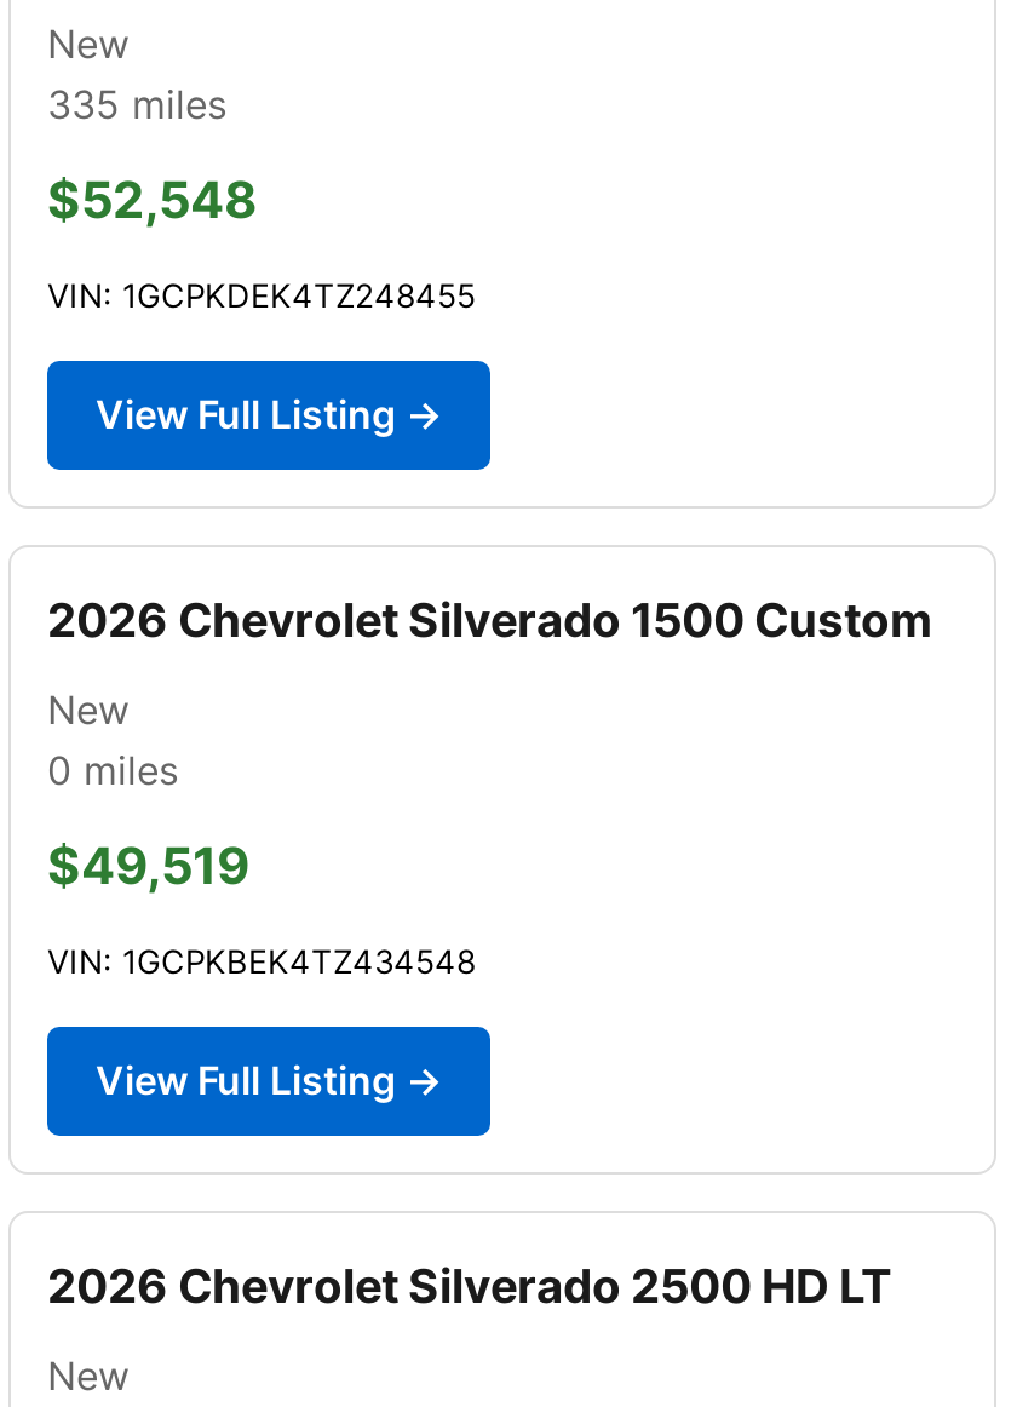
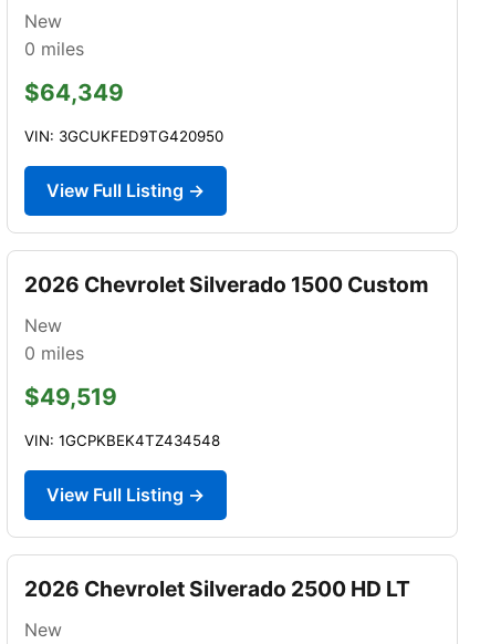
- 335 miles
+ 0 miles

- $52,548
+ $64,349

- VIN: 1GCPKDEK4TZ248455
+ VIN: 3GCUKFED9TG420950
